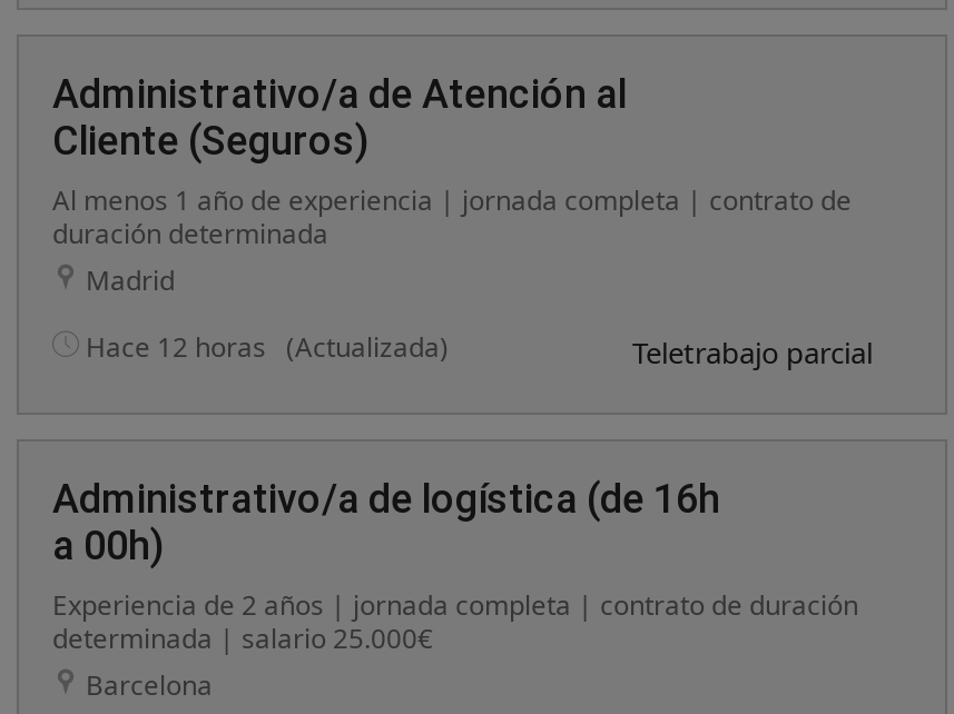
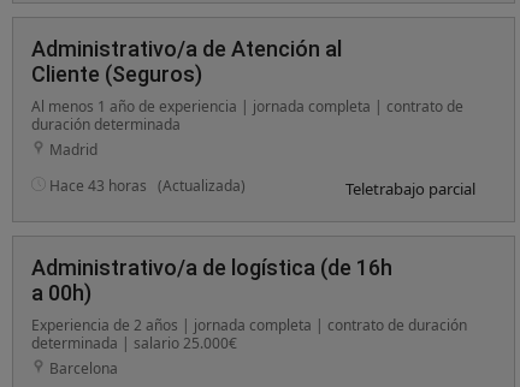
- Hace 12 horas (Actualizada)
+ Hace 43 horas (Actualizada)
